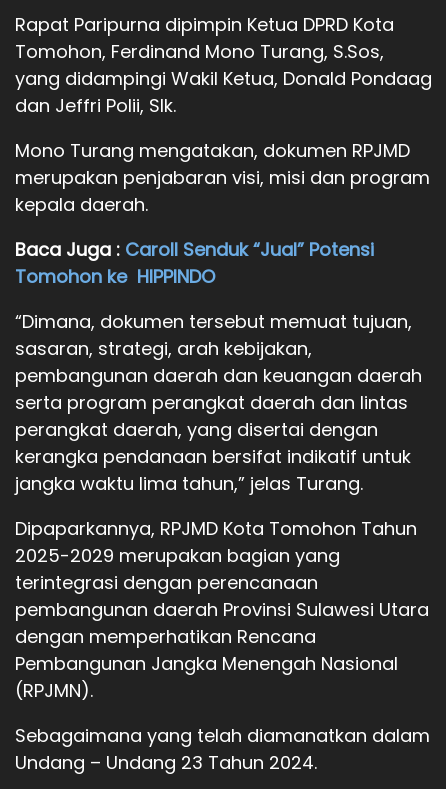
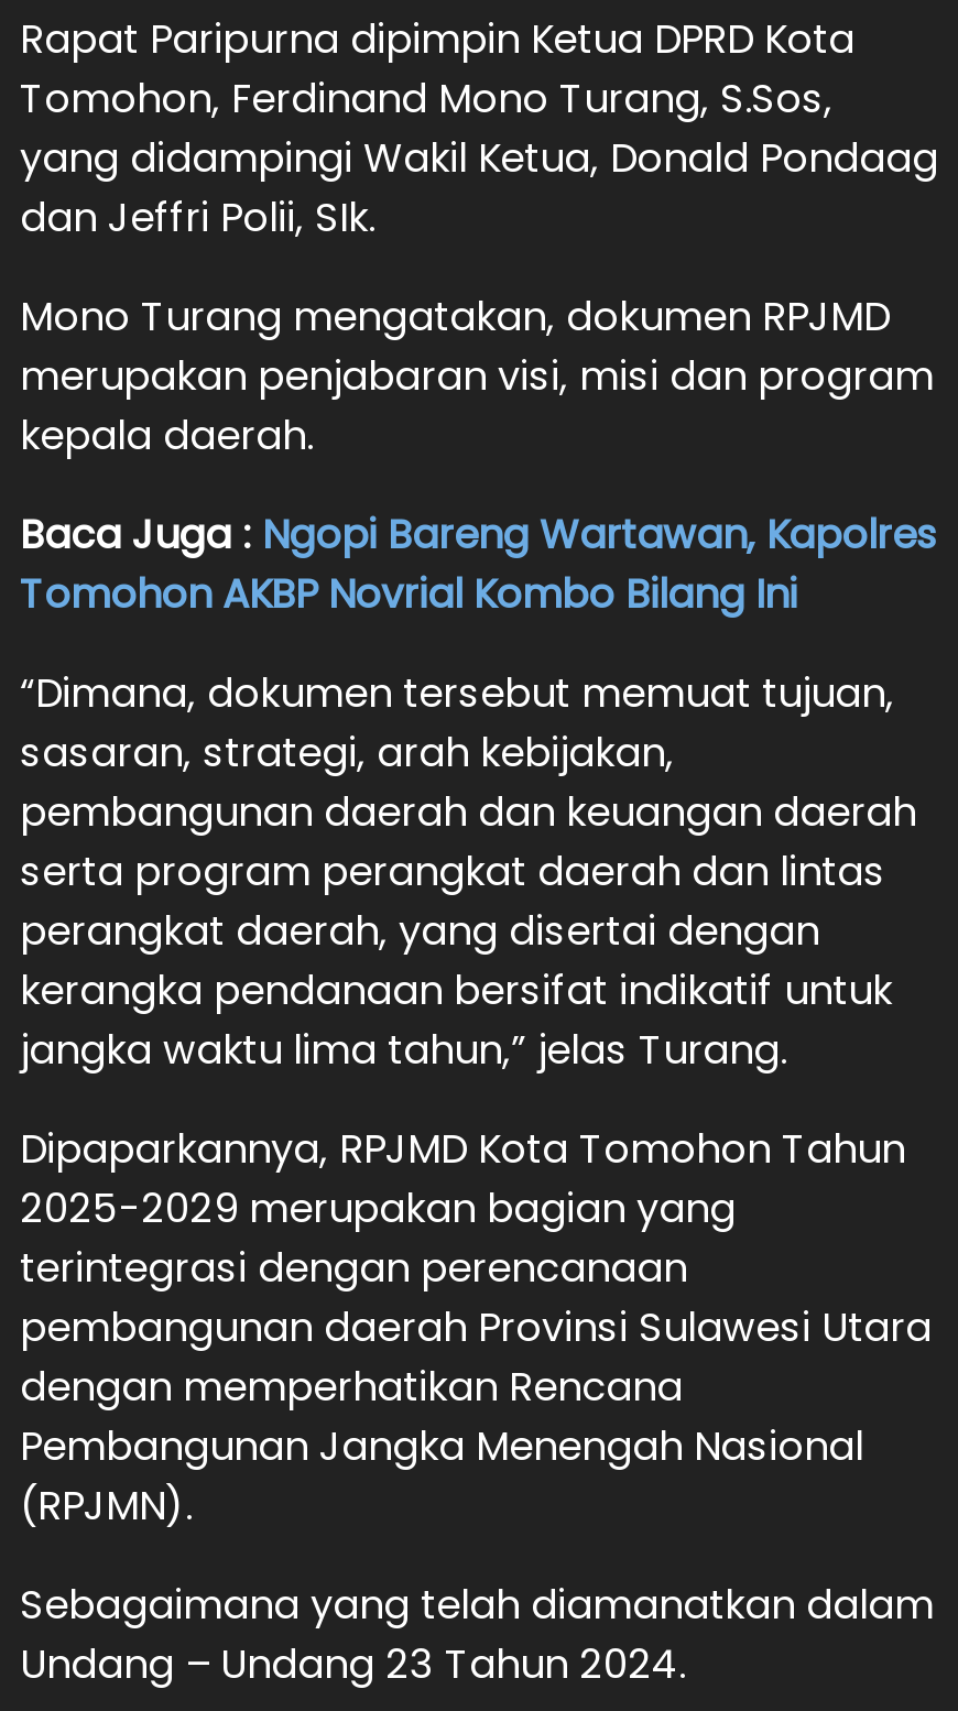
- Baca Juga : Caroll Senduk “Jual” Potensi
- Tomohon ke HIPPINDO
+ Baca Juga : Ngopi Bareng Wartawan, Kapolres
+ Tomohon AKBP Novrial Kombo Bilang Ini
